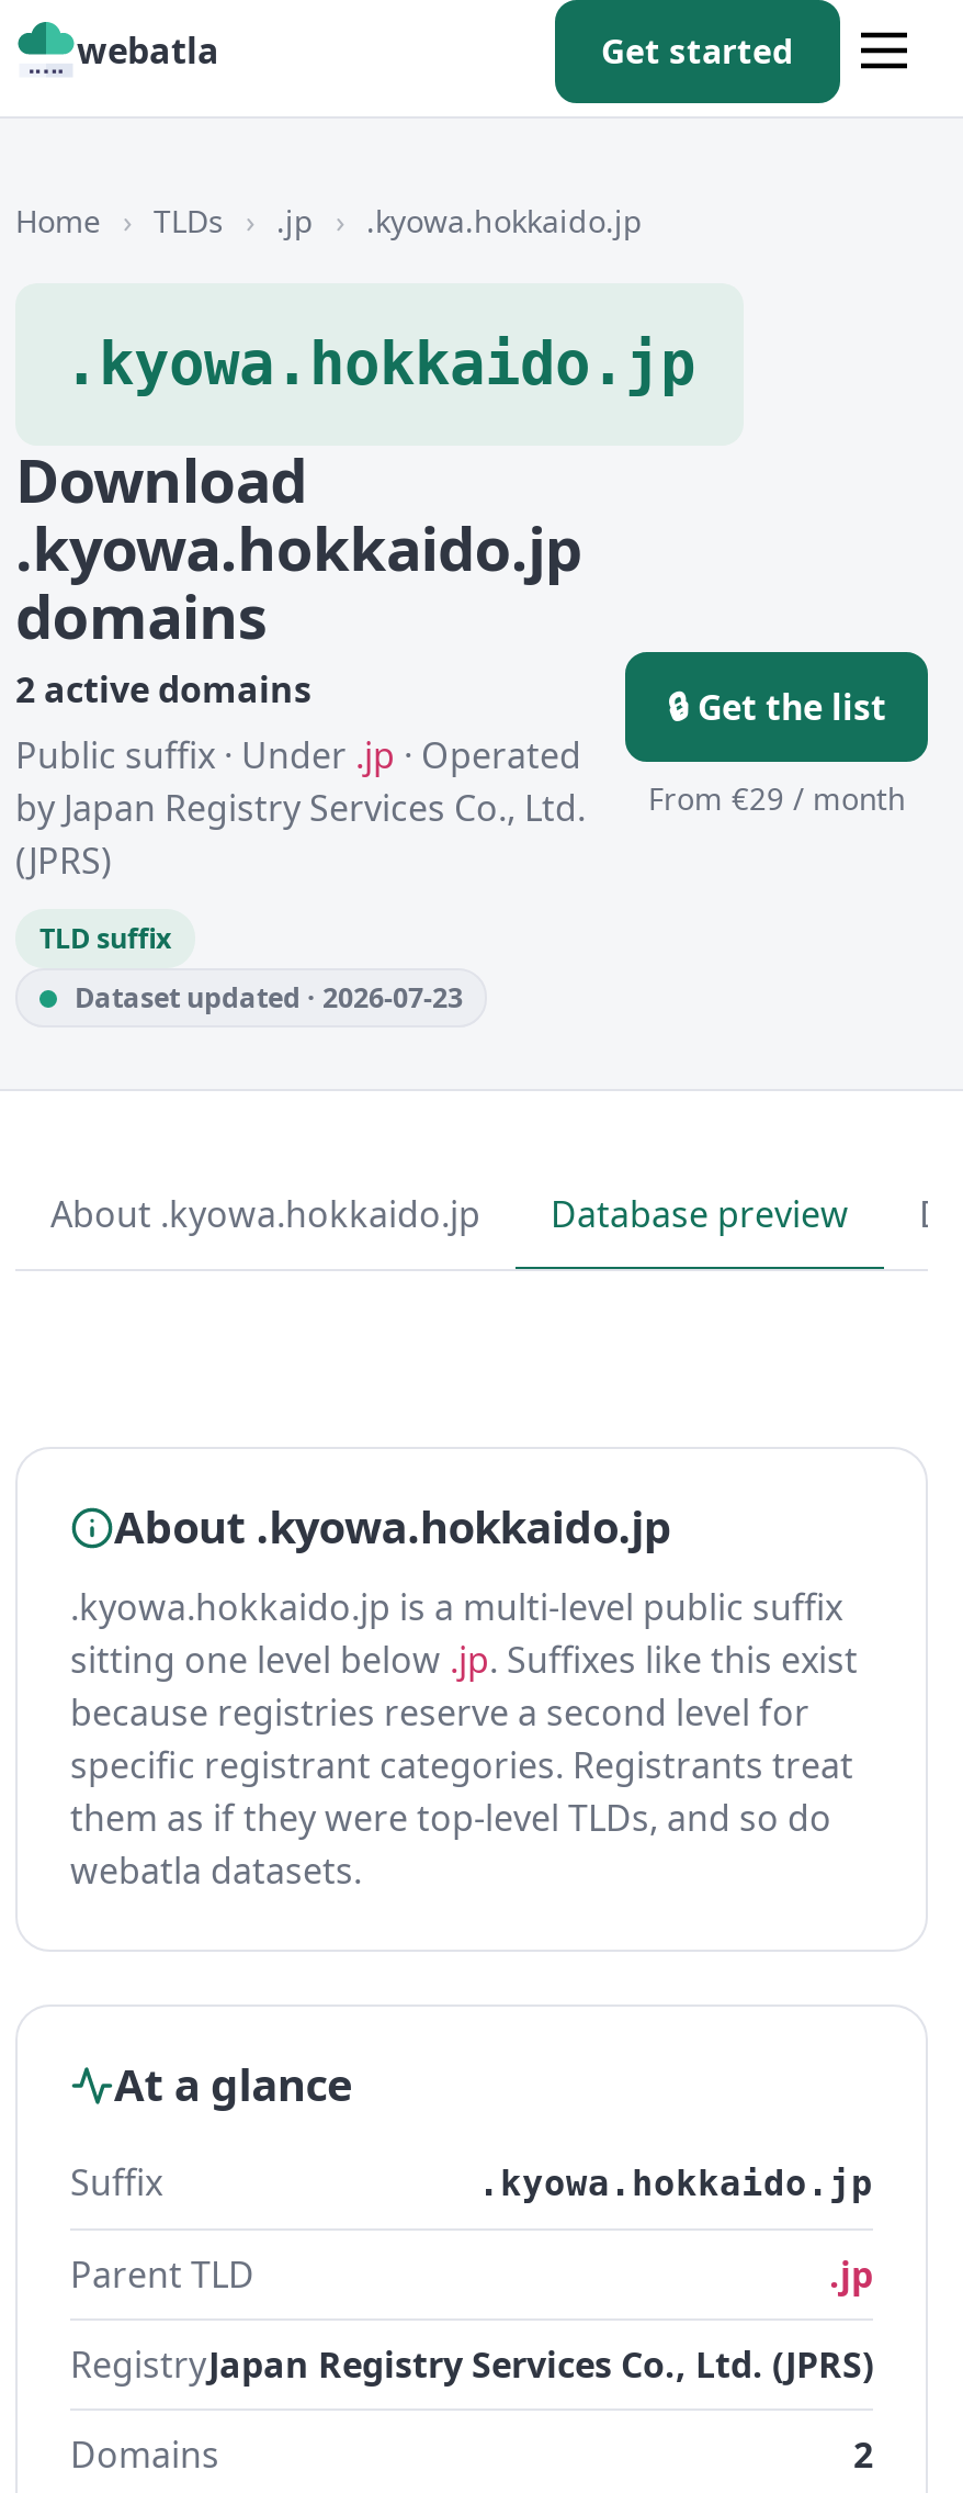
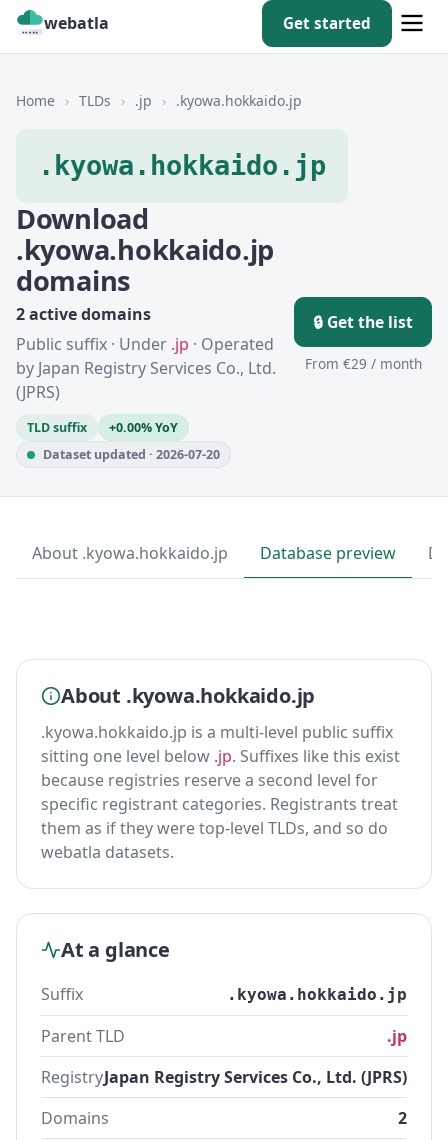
- Dataset updated · 2026-07-23
+ +0.00% YoY
+ Dataset updated · 2026-07-20
